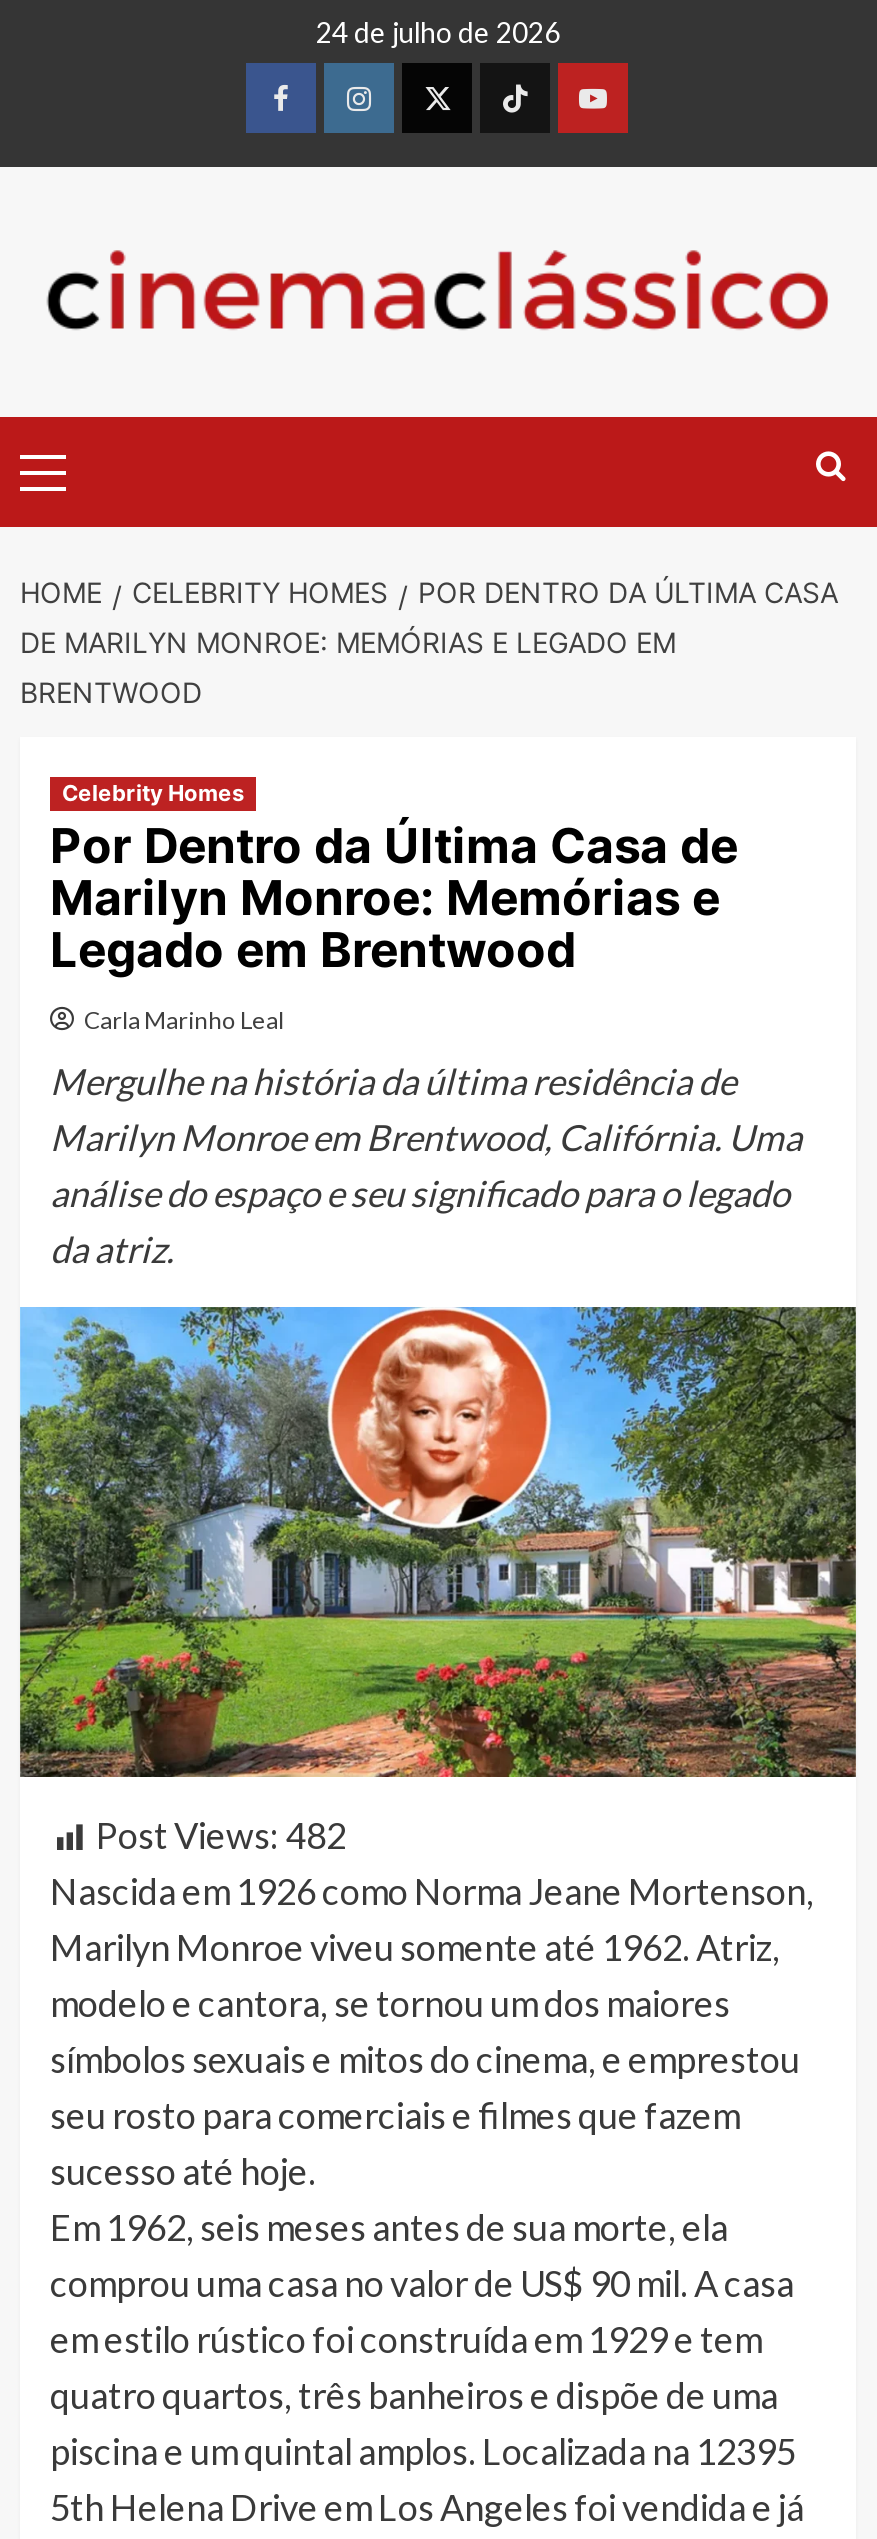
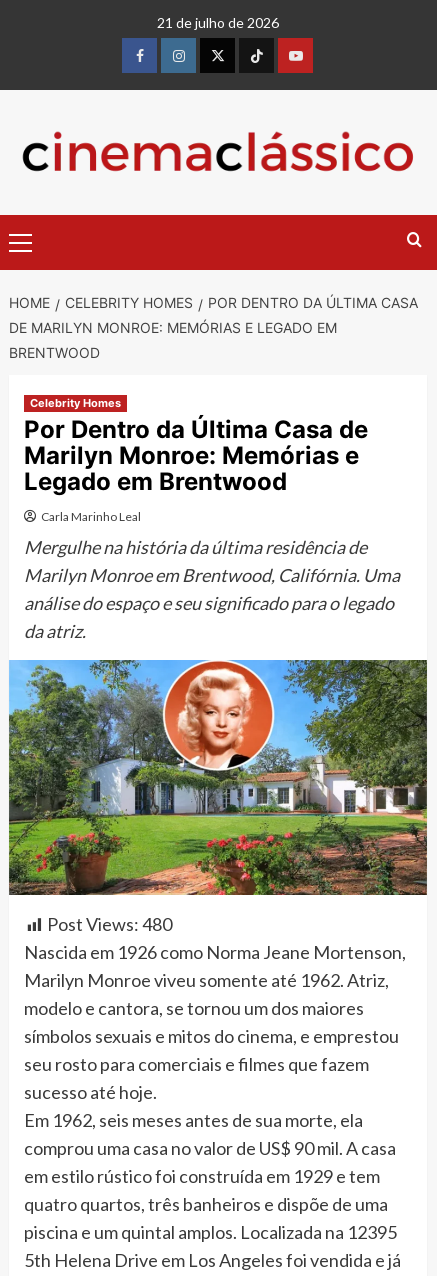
- 24 de julho de 2026
+ 21 de julho de 2026

- Post Views: 482
+ Post Views: 480
